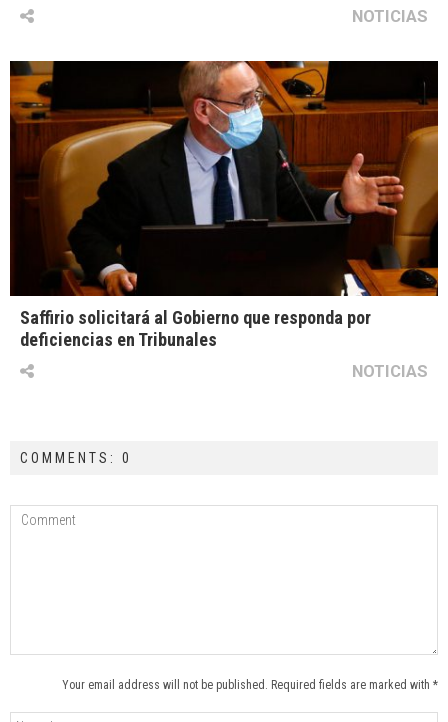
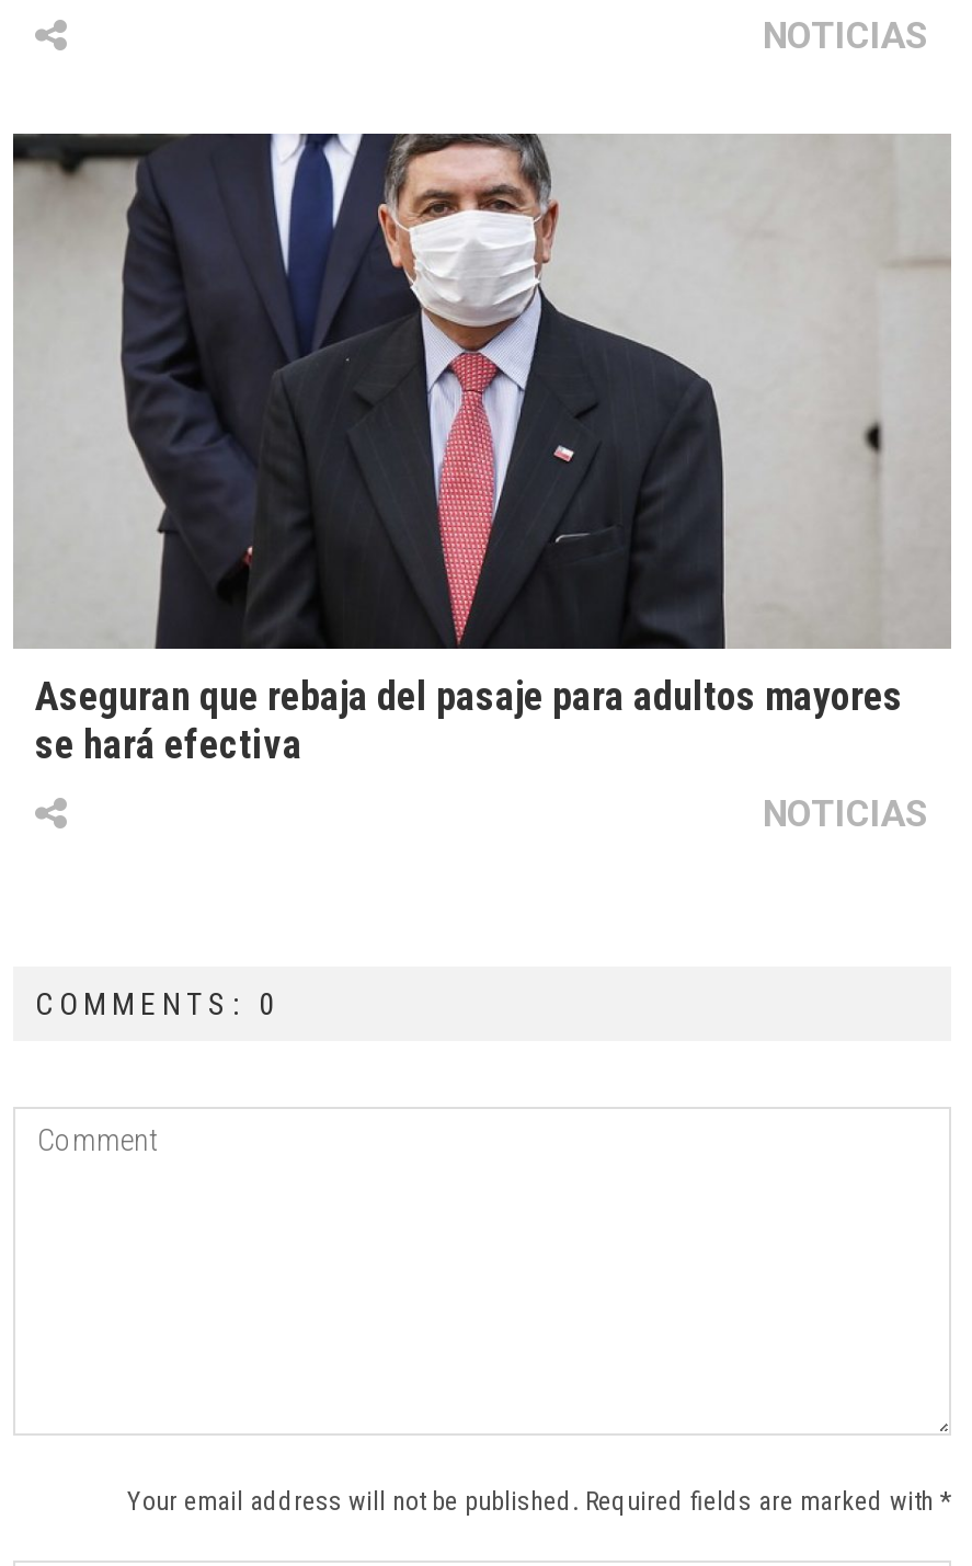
- [image]
- Saffirio solicitará al Gobierno que responda por
- deficiencias en Tribunales
+ [image]
+ Aseguran que rebaja del pasaje para adultos mayores
+ se hará efectiva
